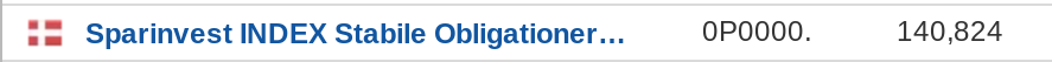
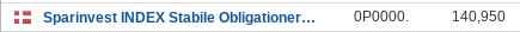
- 140,824
+ 140,950
